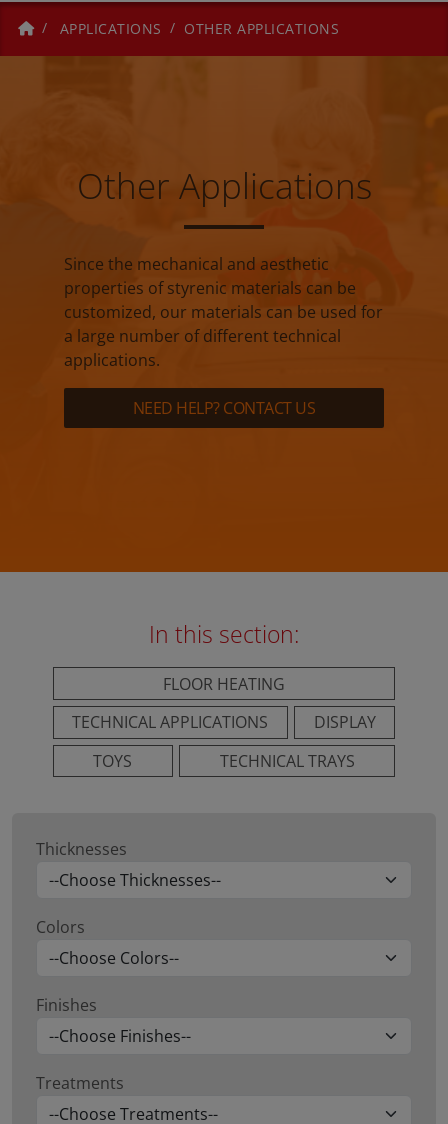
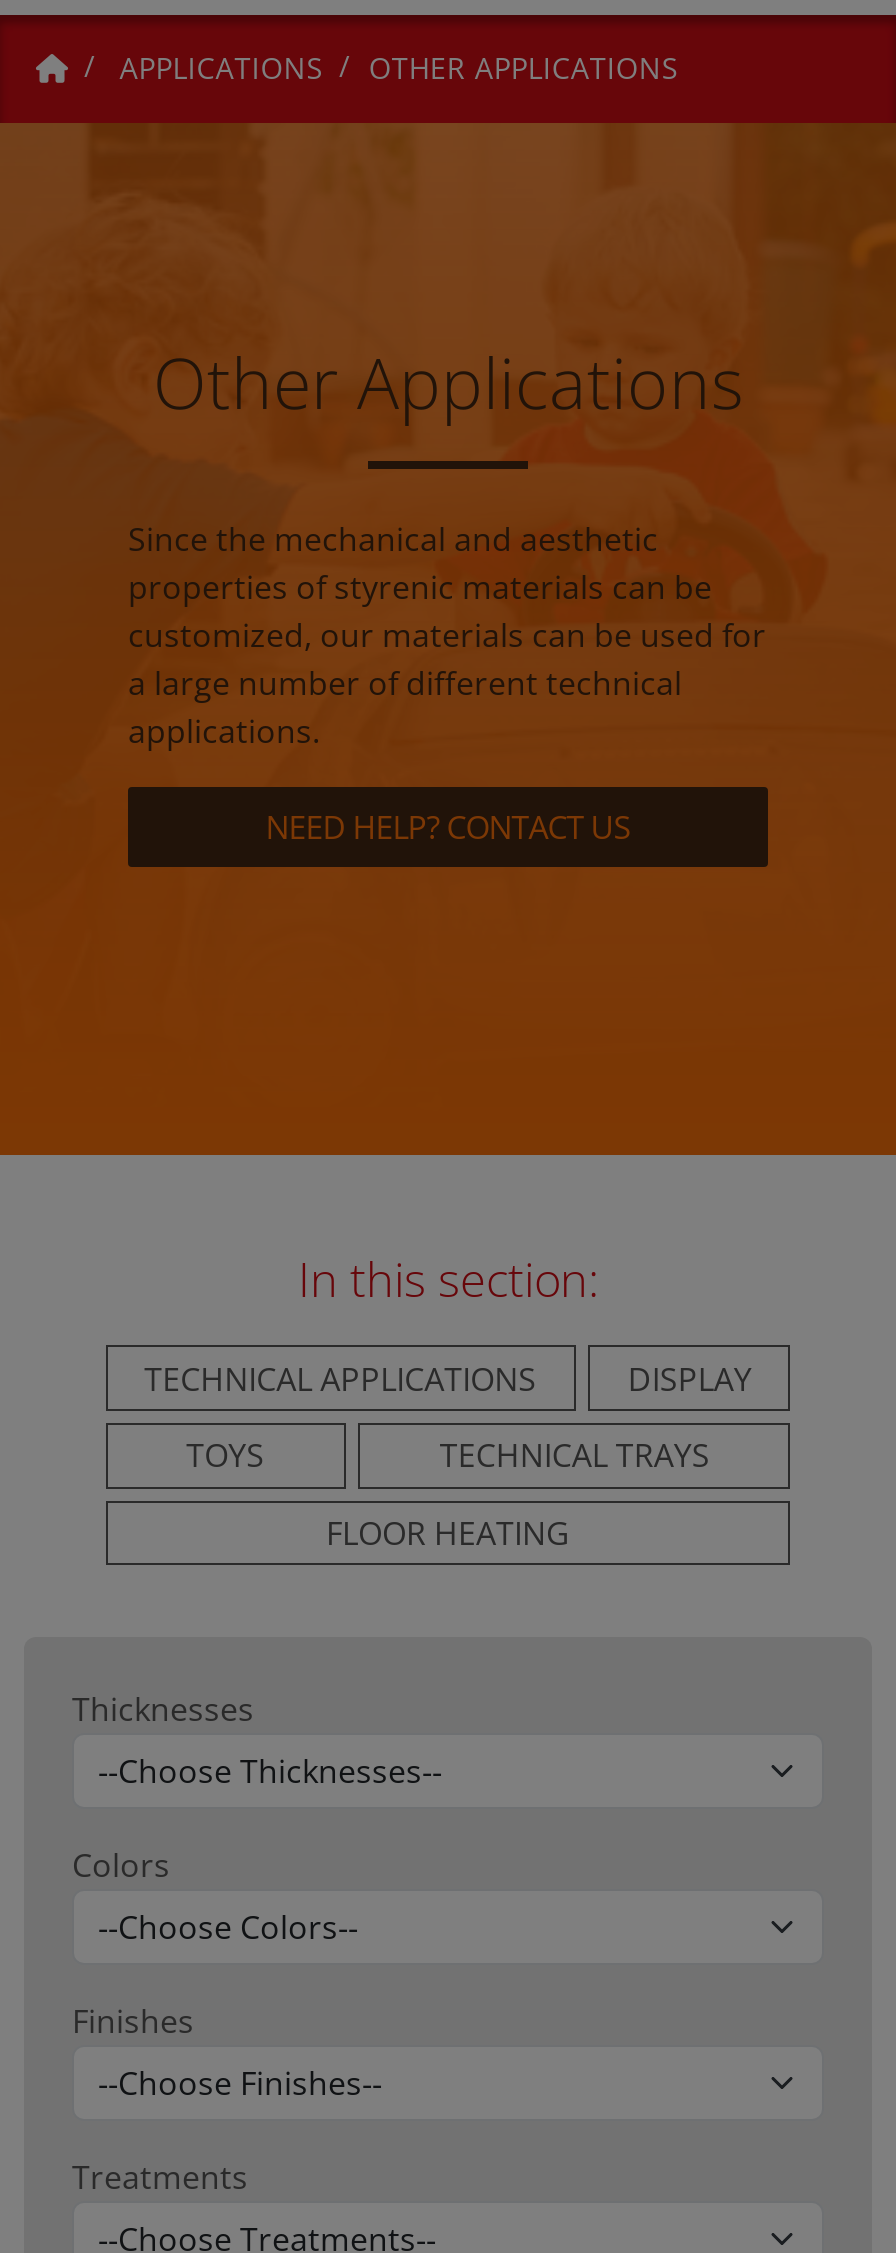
moved down: FLOOR HEATING

moved up: TECHNICAL APPLICATIONS | DISPLAY | TOYS | TECHNICAL TRAYS
